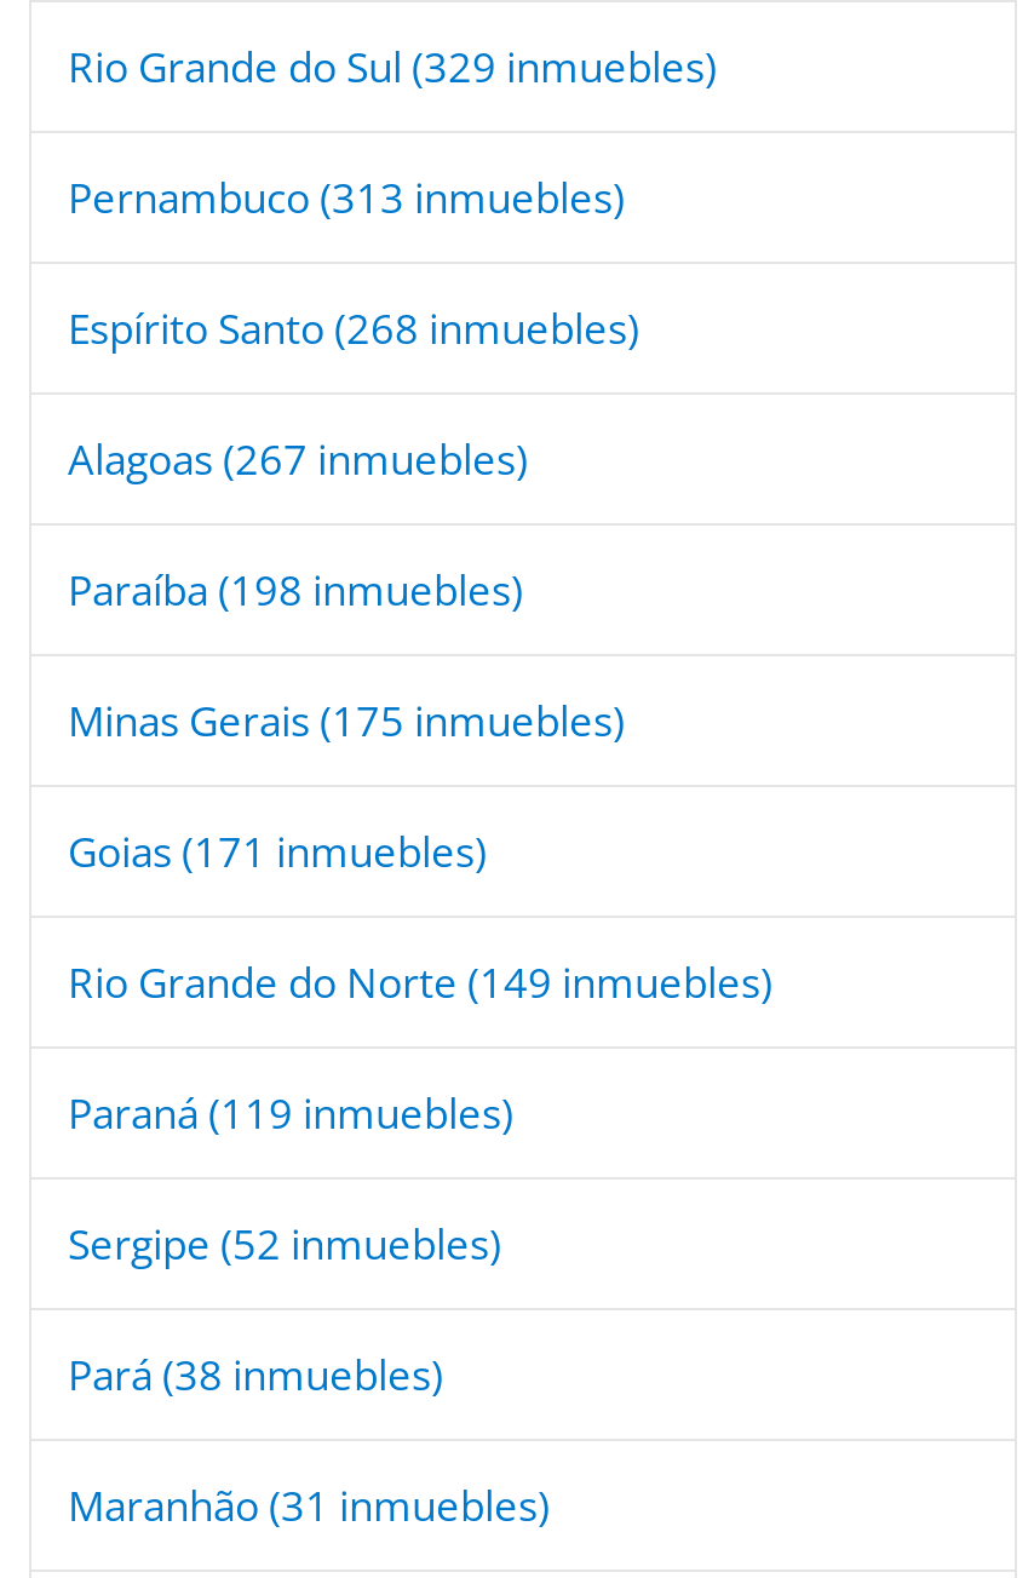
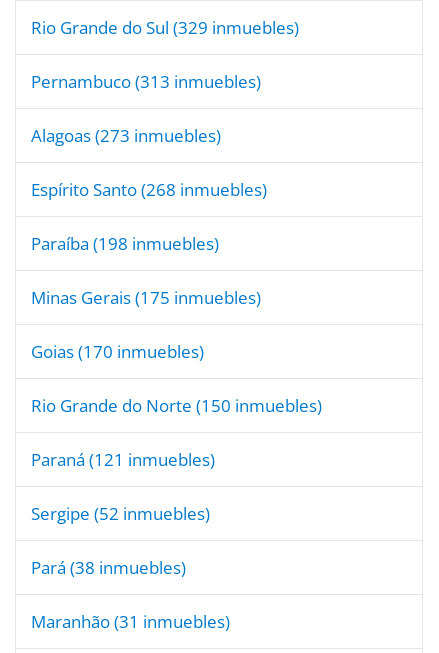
+ Alagoas (273 inmuebles)

moved down: Espírito Santo (268 inmuebles)

- Alagoas (267 inmuebles)

- Goias (171 inmuebles)
+ Goias (170 inmuebles)

- Rio Grande do Norte (149 inmuebles)
+ Rio Grande do Norte (150 inmuebles)

- Paraná (119 inmuebles)
+ Paraná (121 inmuebles)
